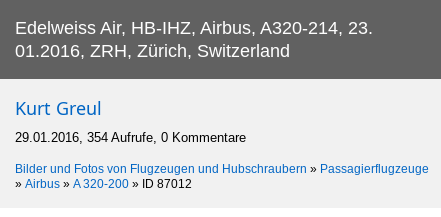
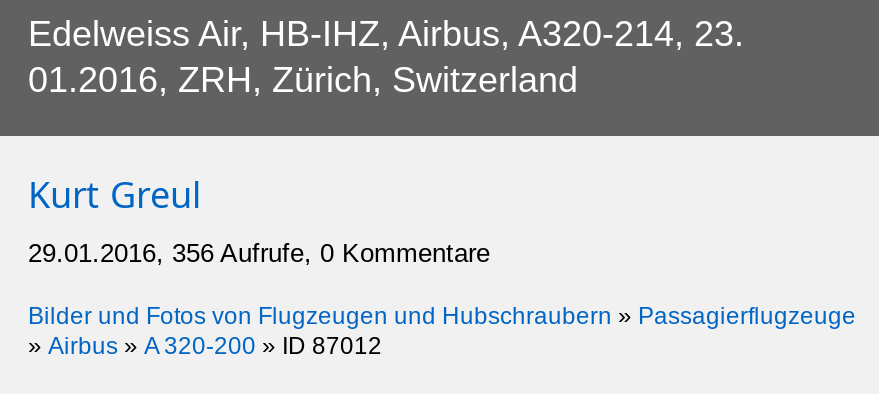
- 29.01.2016, 354 Aufrufe, 0 Kommentare
+ 29.01.2016, 356 Aufrufe, 0 Kommentare
